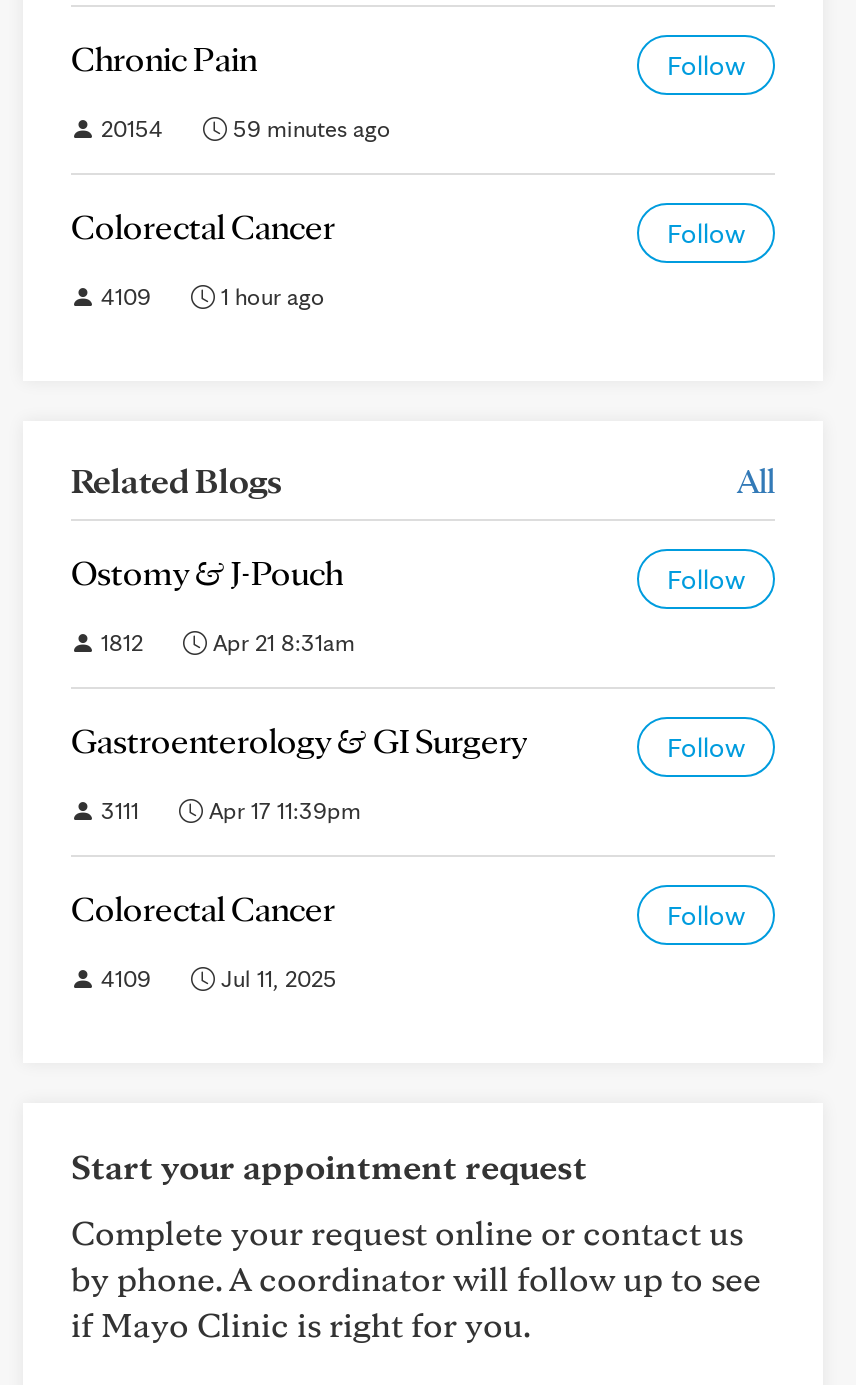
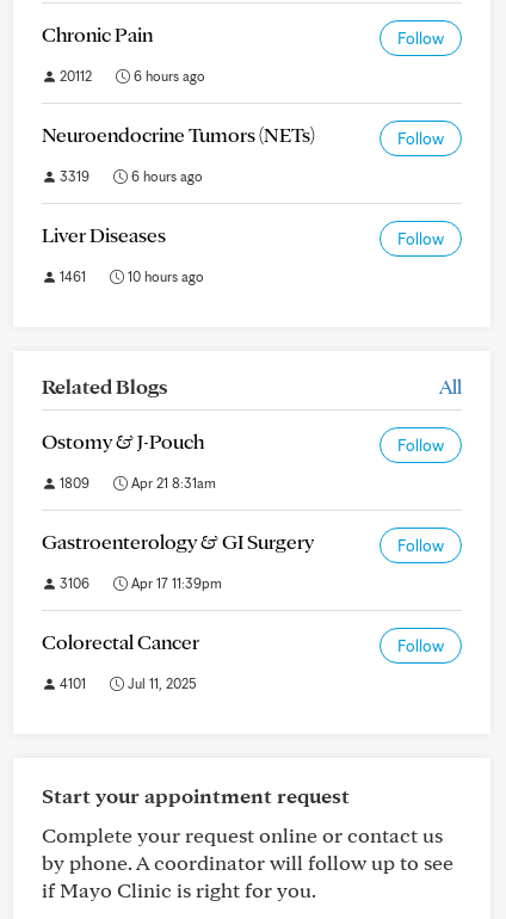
- 20154
- 59 minutes ago
+ 20112
+ 6 hours ago

- Colorectal Cancer
+ Neuroendocrine Tumors (NETs)

- 4109
- 1 hour ago
+ 3319
+ 6 hours ago
+ Liver Diseases
+ Follow
+ 1461
+ 10 hours ago

- 1812
+ 1809

- 3111
+ 3106

- 4109
+ 4101
